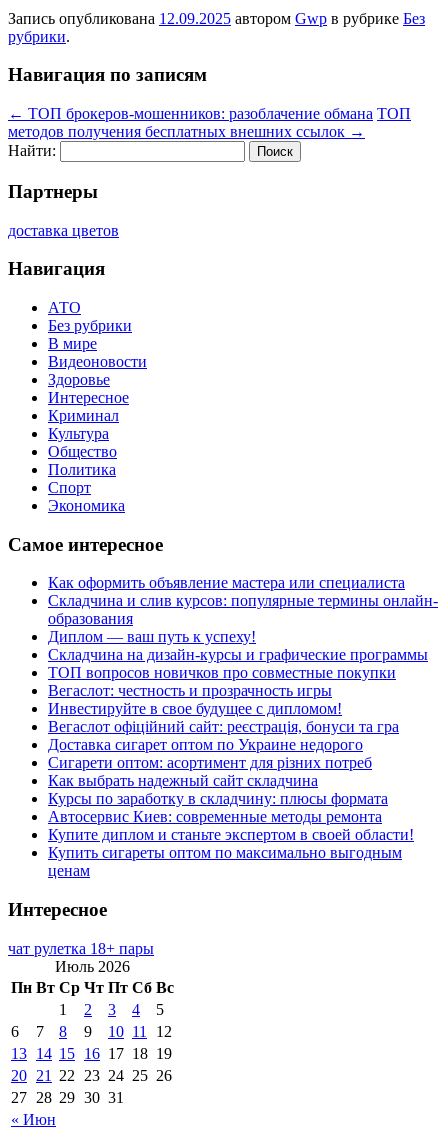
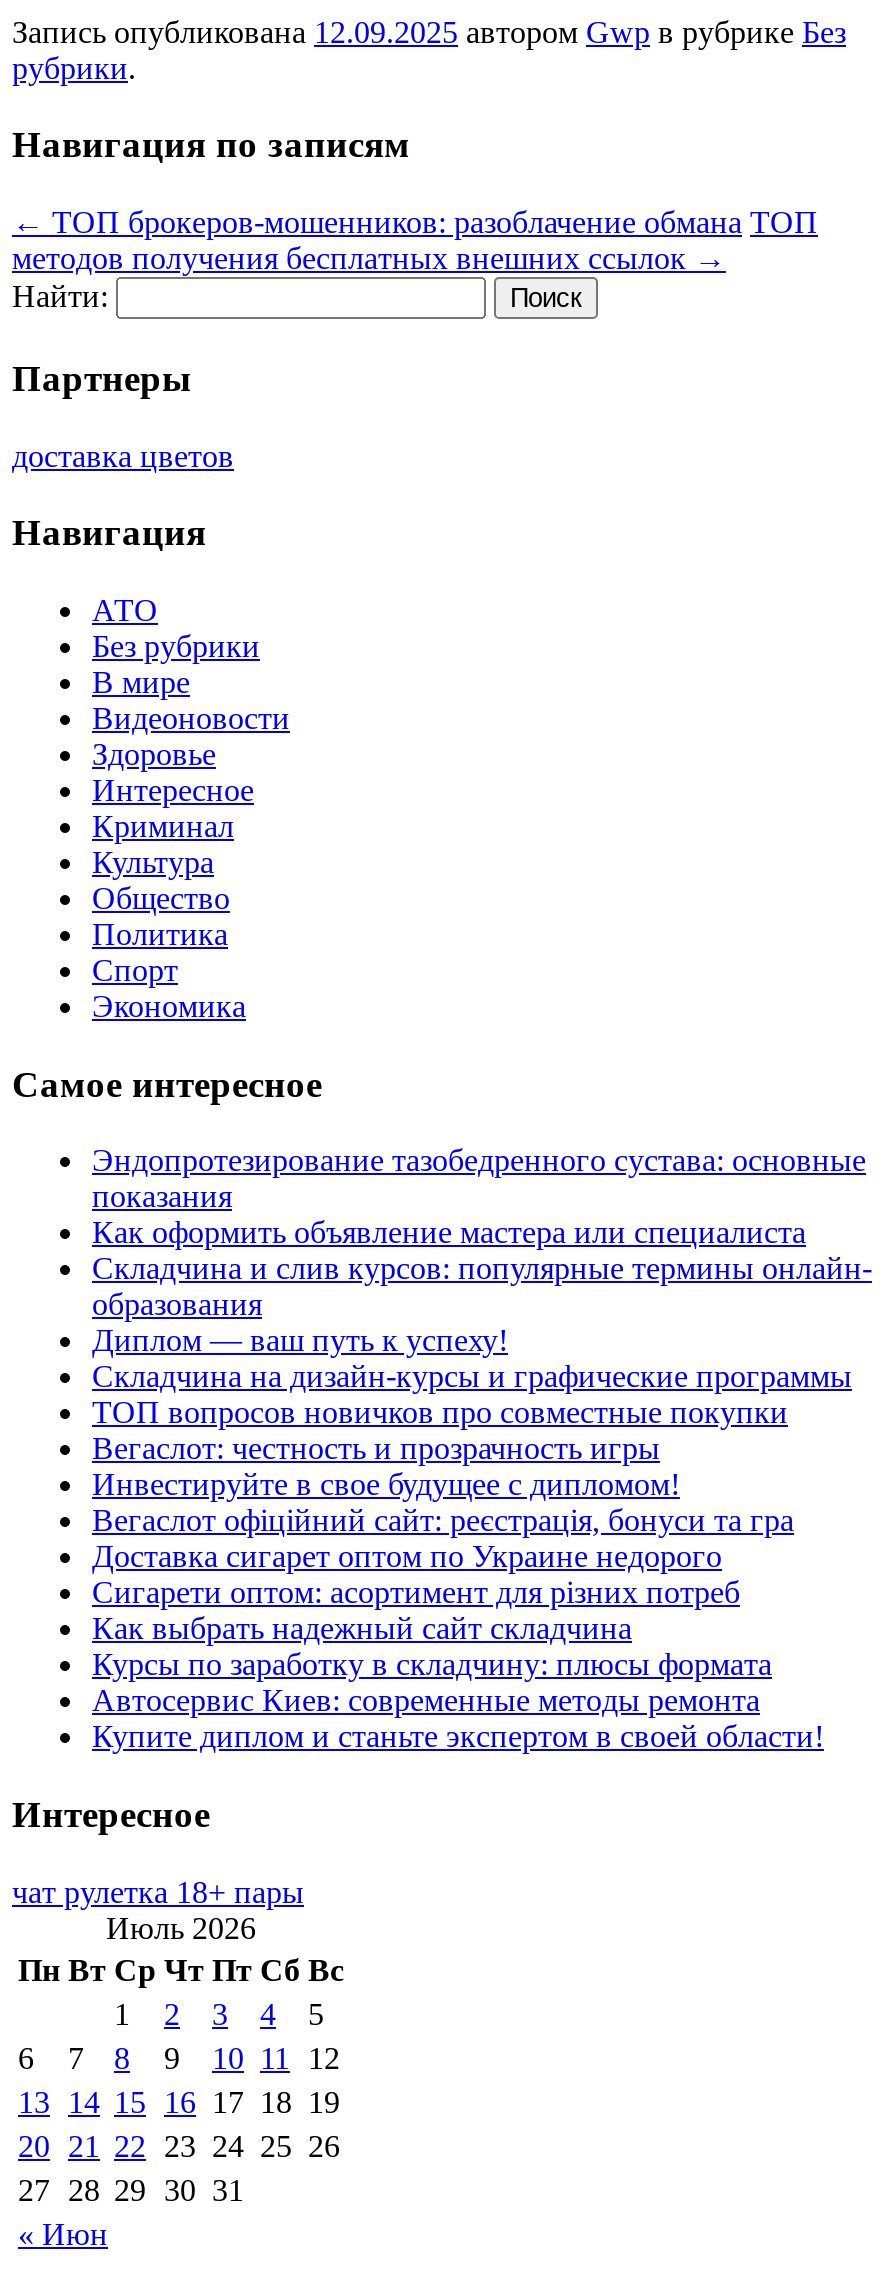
+ Эндопротезирование тазобедренного сустава: основные
+ показания

moved down: Как оформить объявление мастера или специалиста | Складчина и слив курсов: популярные термины онлайн- | образования | ... | Автосервис Киев: современные методы ремонта | Купите диплом и станьте экспертом в своей области!

- Купить сигареты оптом по максимально выгодным
- ценам
